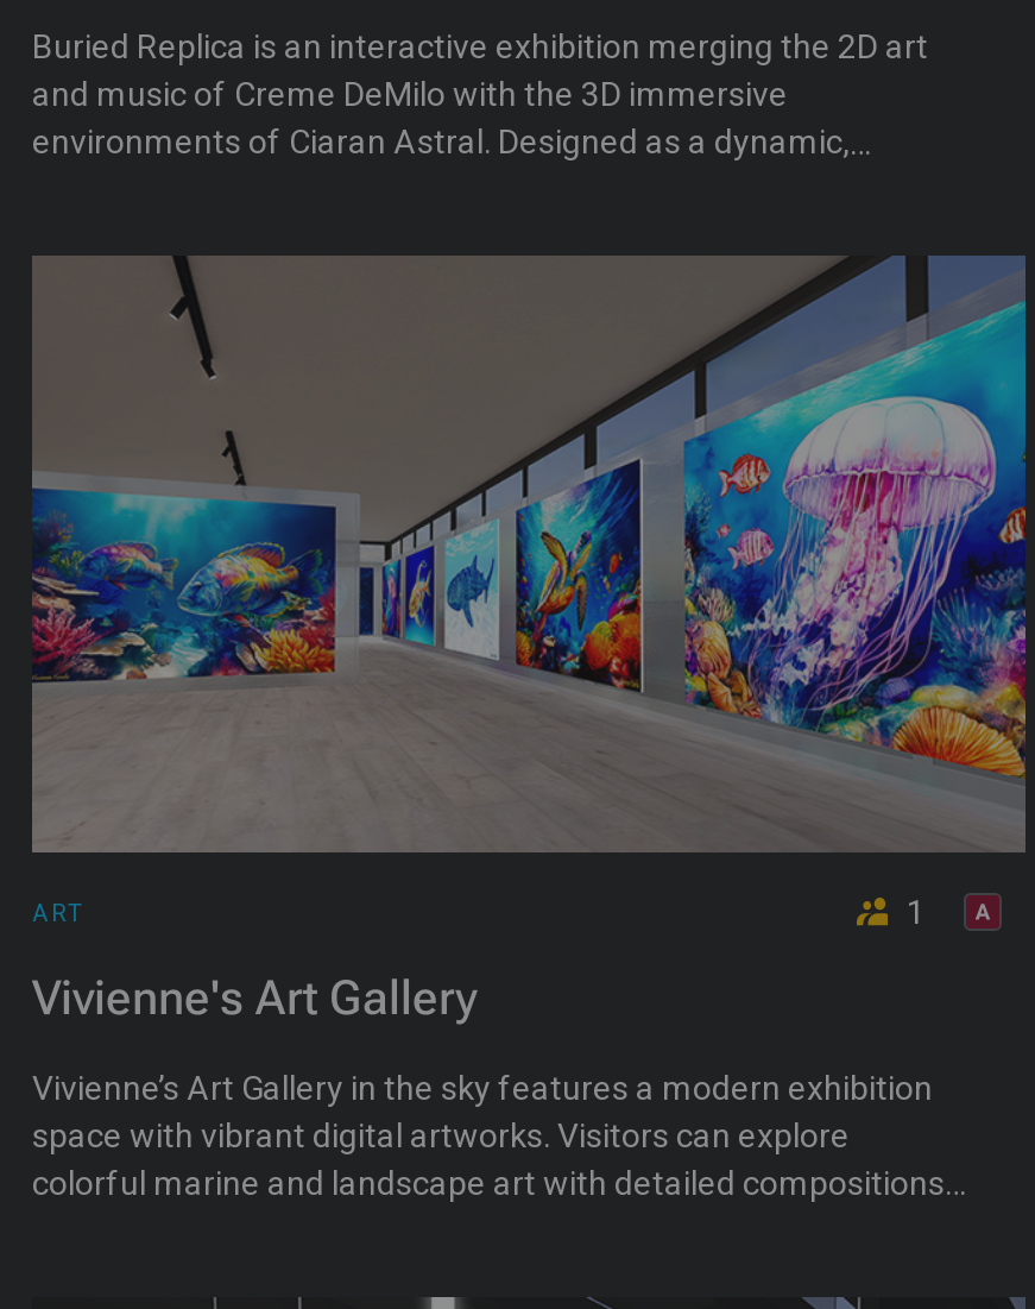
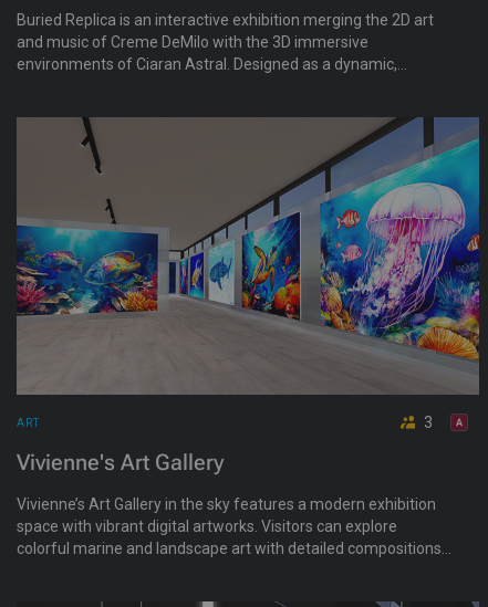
- 1
+ 3
